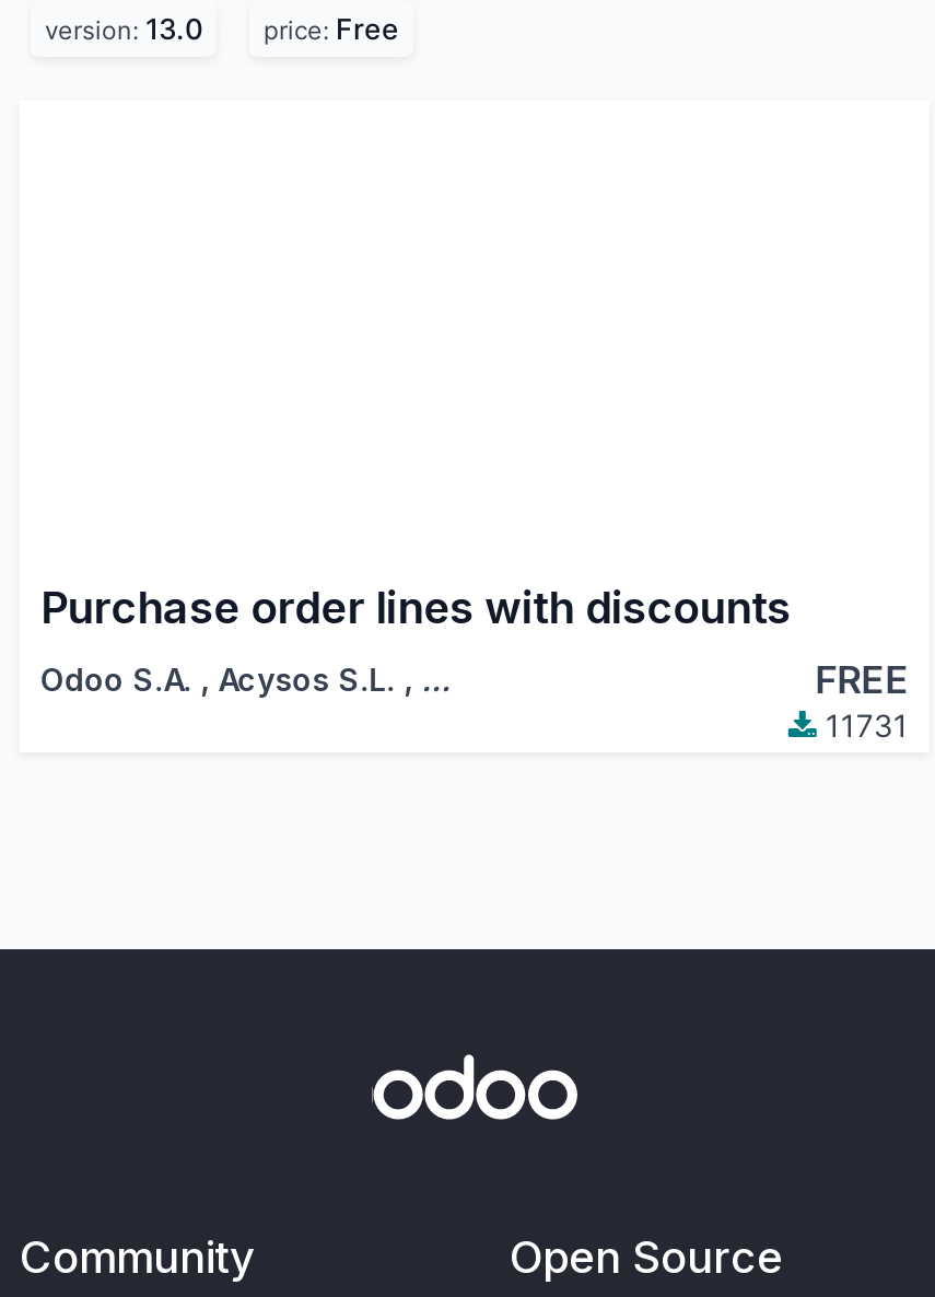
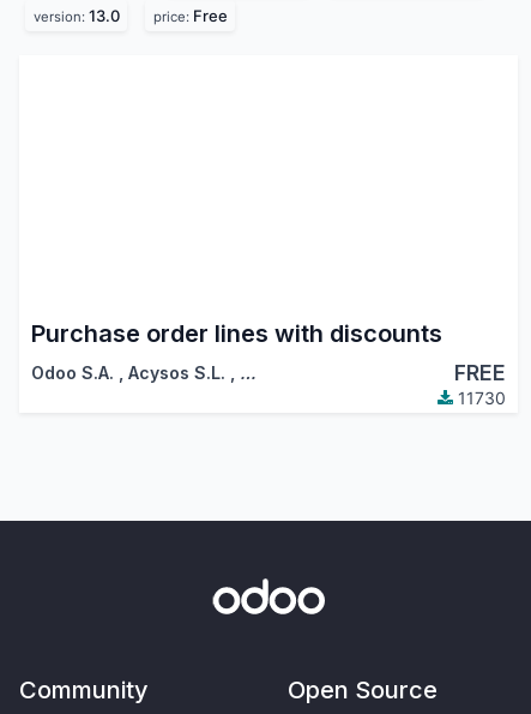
- 11731
+ 11730
